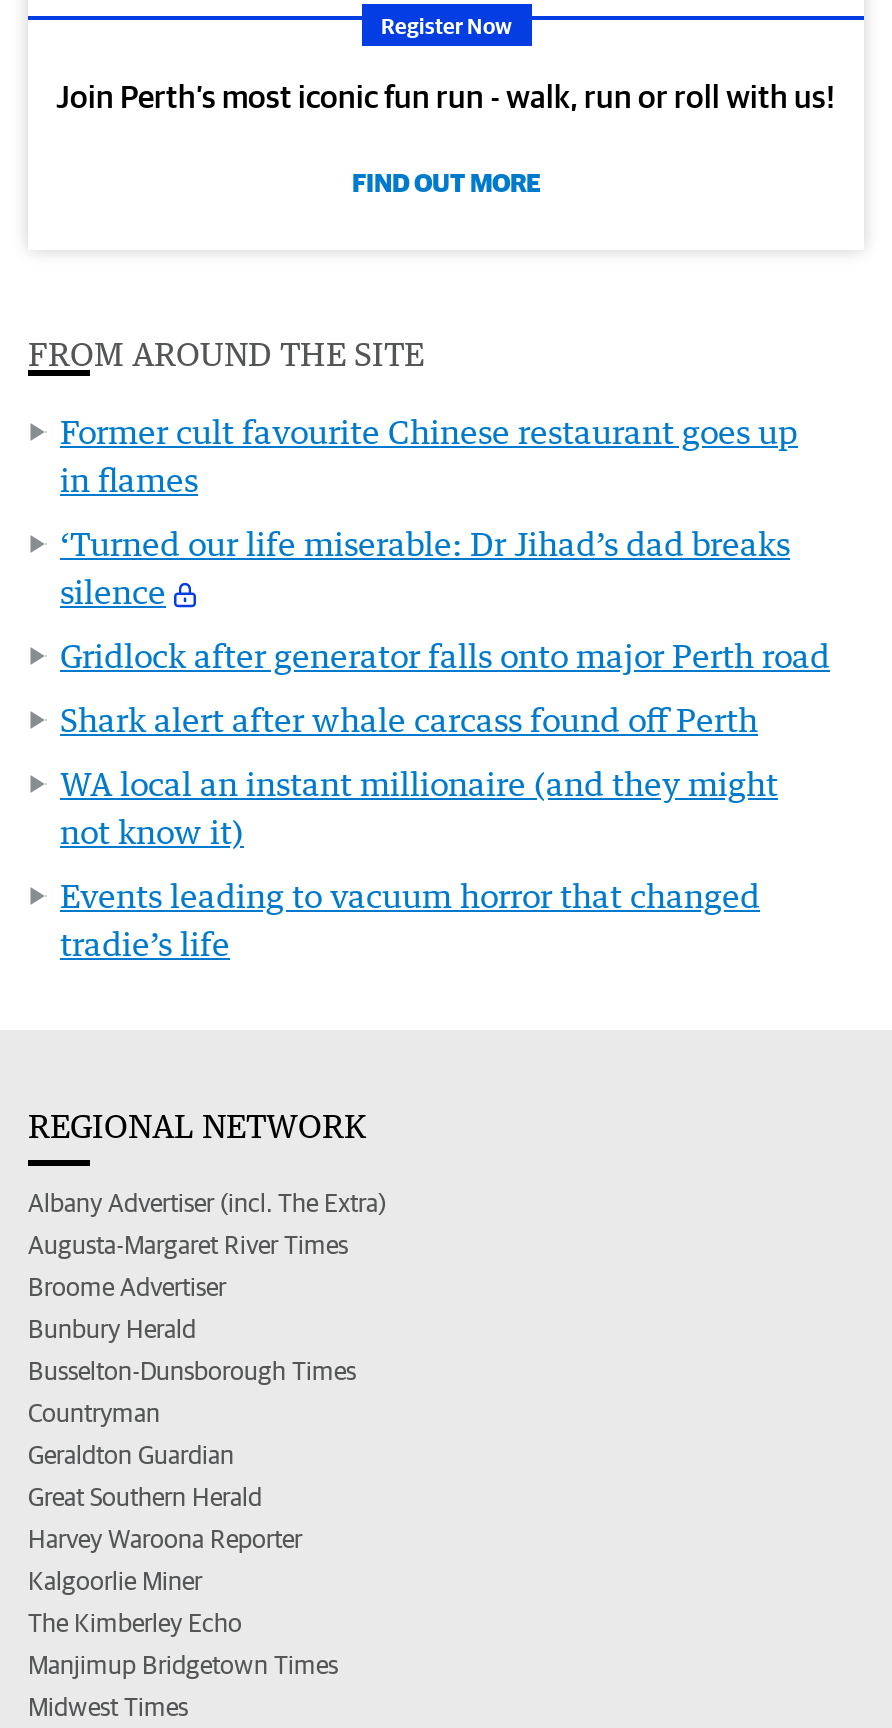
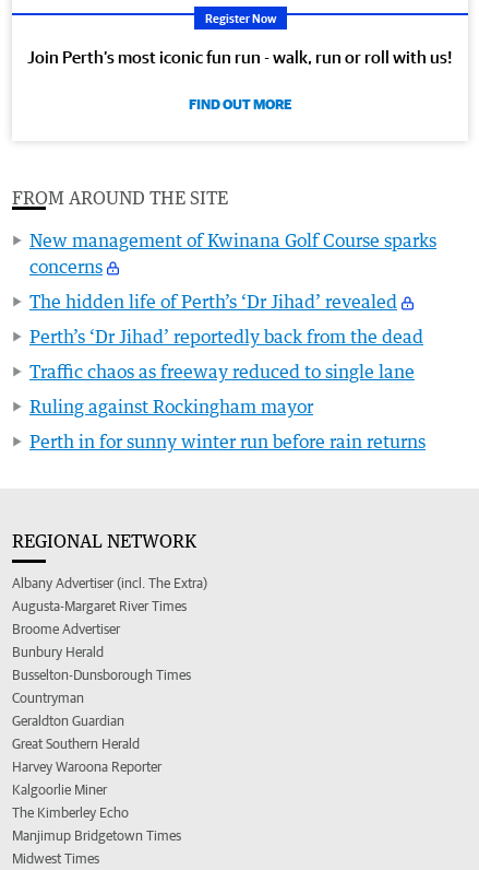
- Former cult favourite Chinese restaurant goes up
- in flames
+ New management of Kwinana Golf Course sparks
+ concerns

- ‘Turned our life miserable: Dr Jihad’s dad breaks
- silence
+ The hidden life of Perth’s ‘Dr Jihad’ revealed

- Gridlock after generator falls onto major Perth road
+ Perth’s ‘Dr Jihad’ reportedly back from the dead

- Shark alert after whale carcass found off Perth
+ Traffic chaos as freeway reduced to single lane

- WA local an instant millionaire (and they might
- not know it)
+ Ruling against Rockingham mayor

- Events leading to vacuum horror that changed
- tradie’s life
+ Perth in for sunny winter run before rain returns
